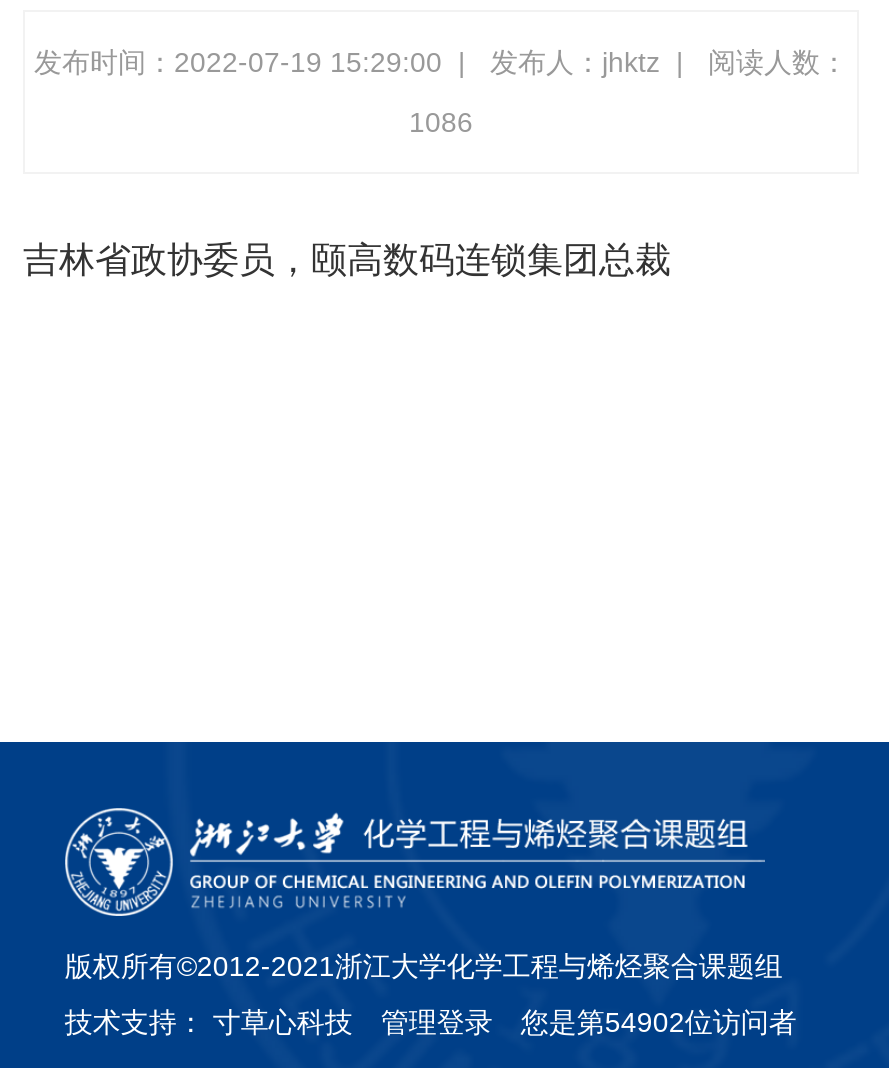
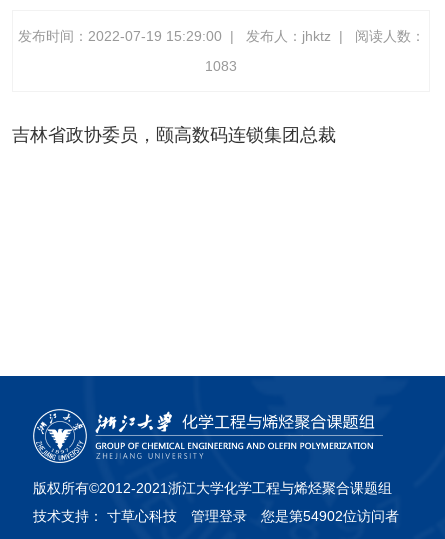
- 1086
+ 1083
